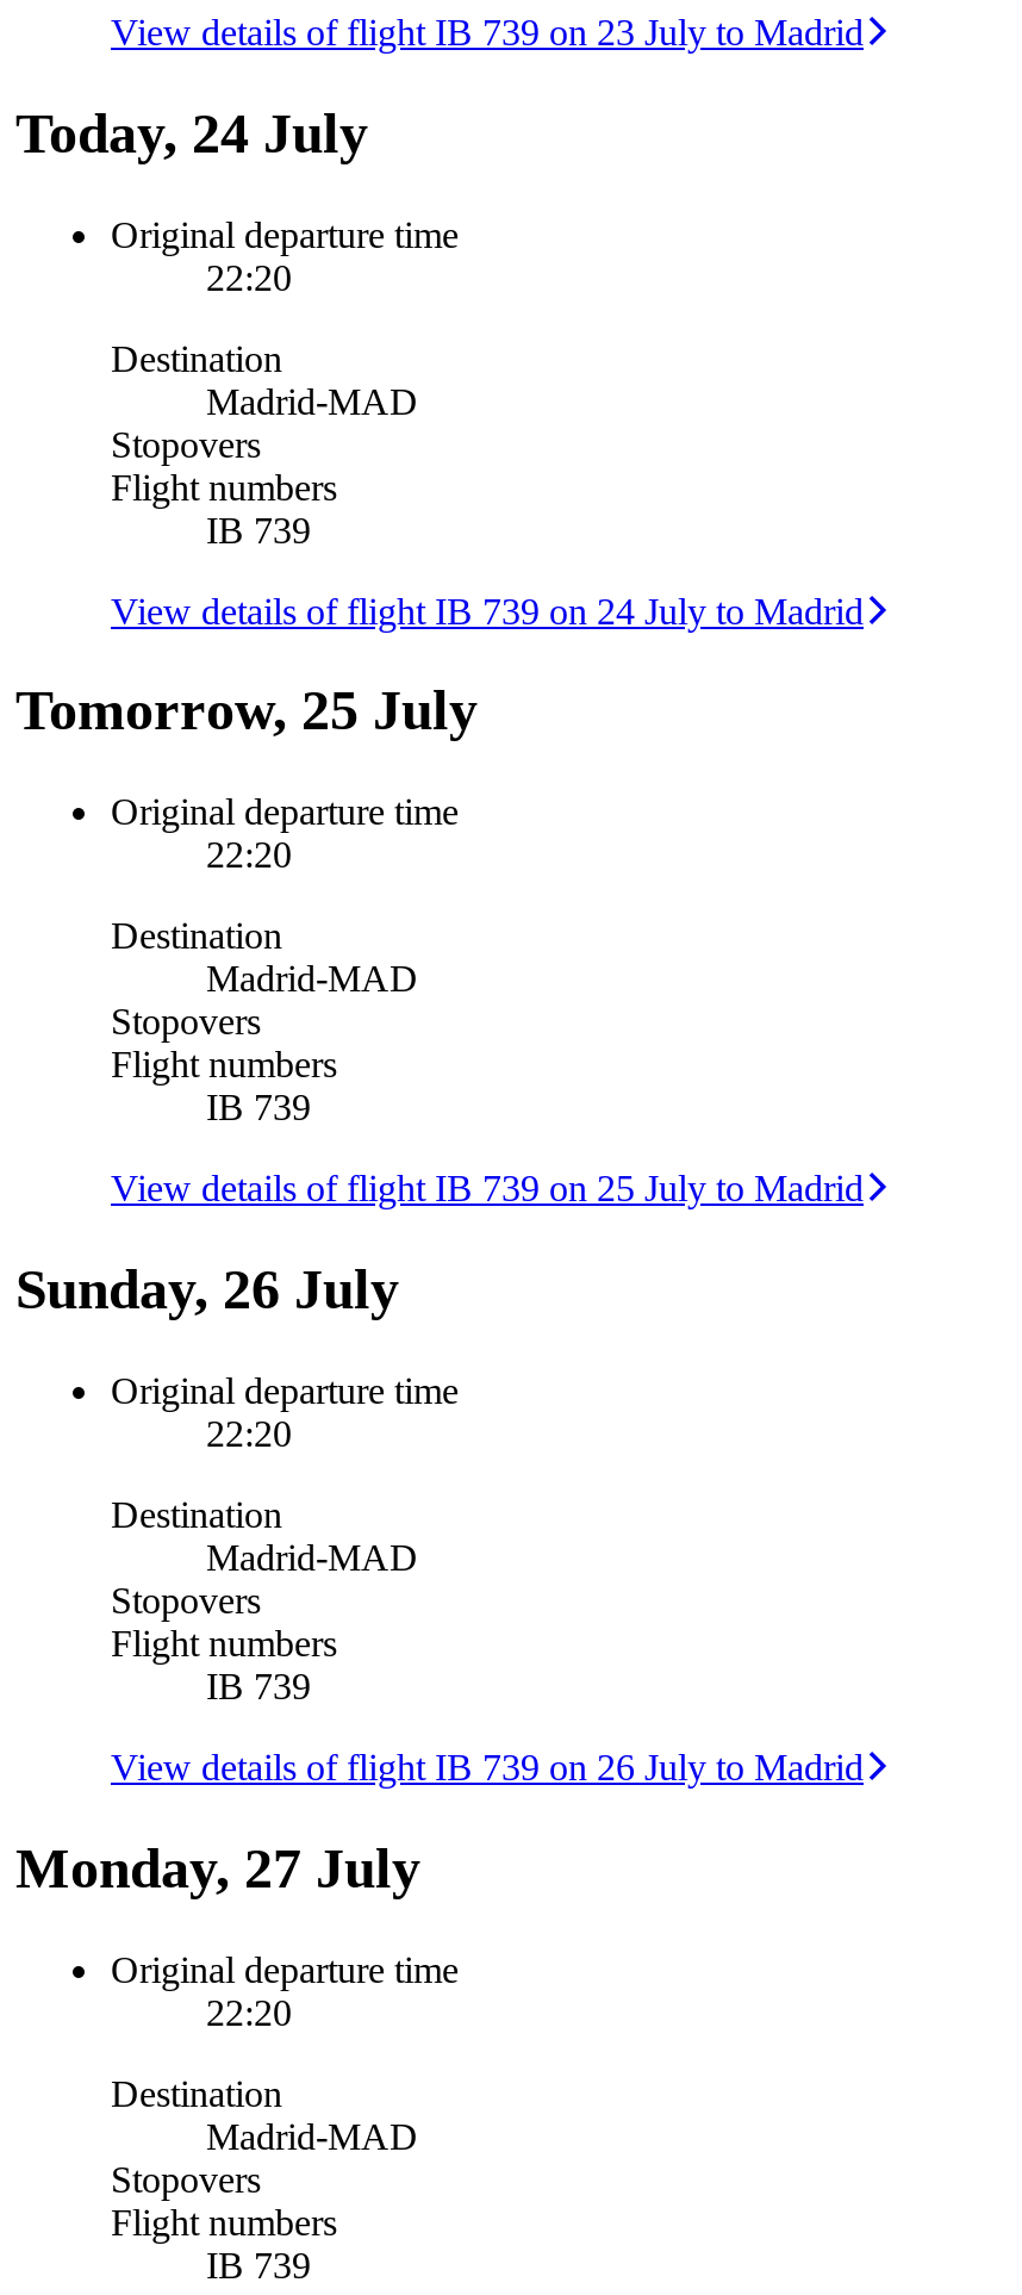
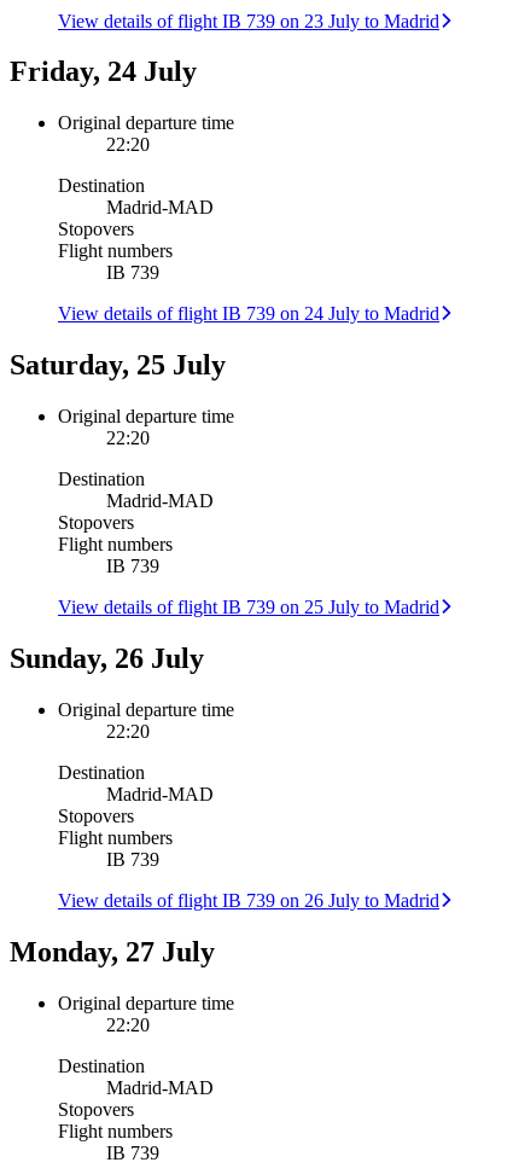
- Today, 24 July
+ Friday, 24 July

- Tomorrow, 25 July
+ Saturday, 25 July
